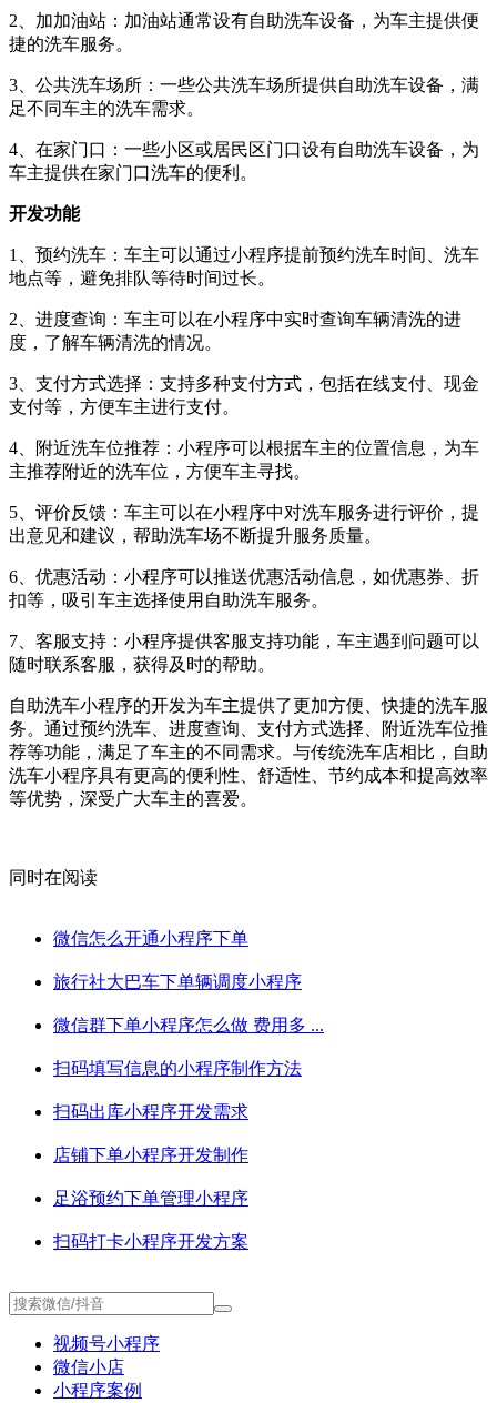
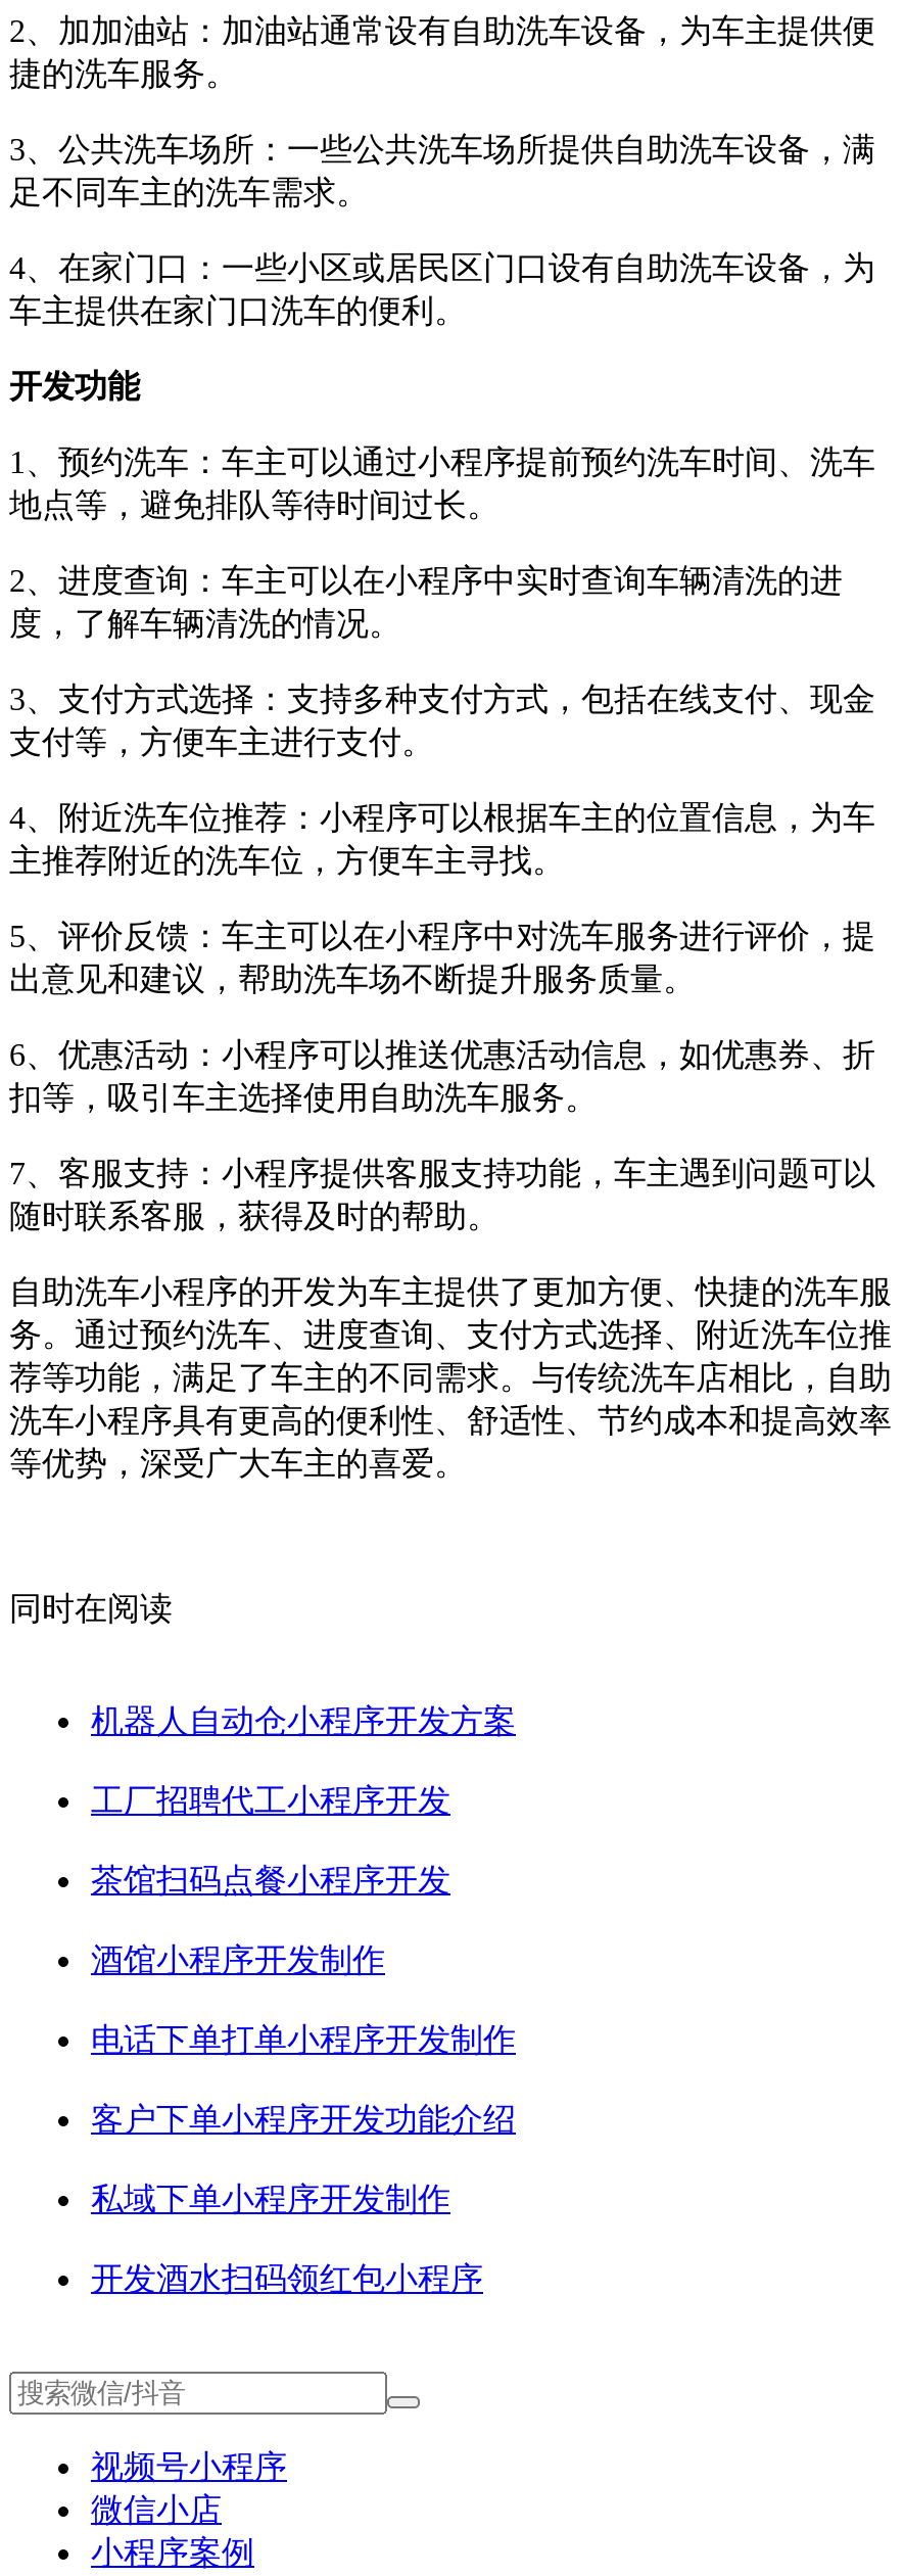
- 微信怎么开通小程序下单
+ 机器人自动仓小程序开发方案

- 旅行社大巴车下单辆调度小程序
+ 工厂招聘代工小程序开发

- 微信群下单小程序怎么做 费用多 ...
+ 茶馆扫码点餐小程序开发

- 扫码填写信息的小程序制作方法
+ 酒馆小程序开发制作

- 扫码出库小程序开发需求
+ 电话下单打单小程序开发制作

- 店铺下单小程序开发制作
+ 客户下单小程序开发功能介绍

- 足浴预约下单管理小程序
+ 私域下单小程序开发制作

- 扫码打卡小程序开发方案
+ 开发酒水扫码领红包小程序
